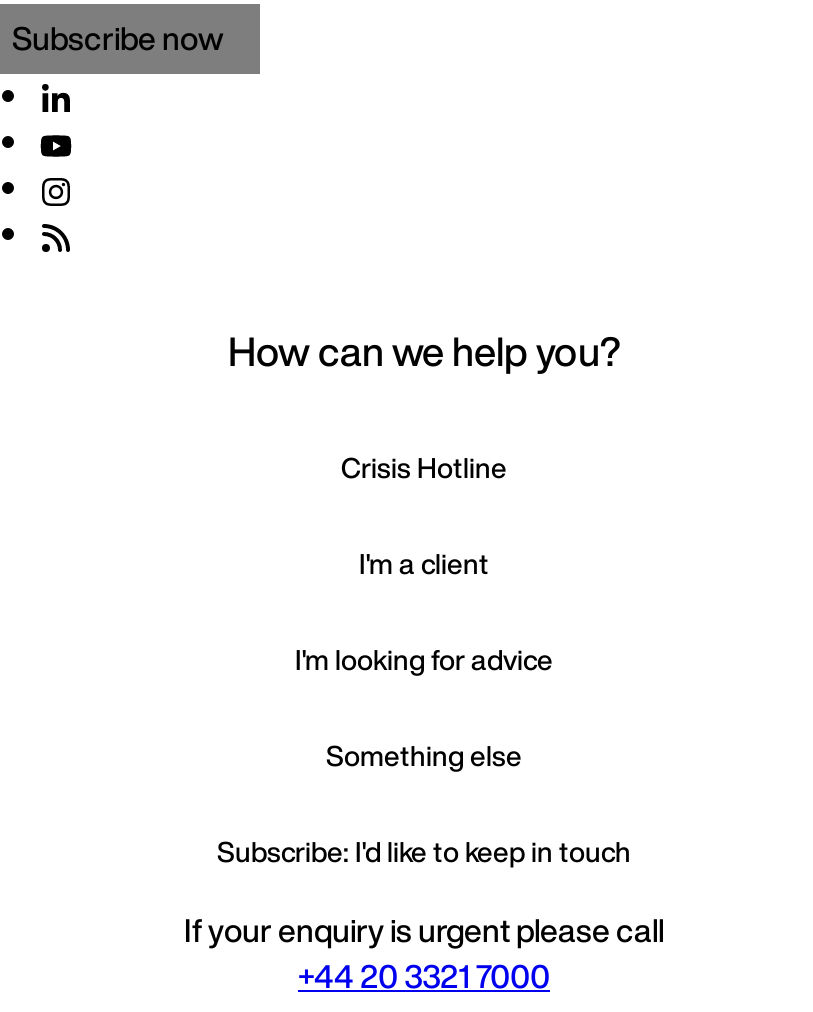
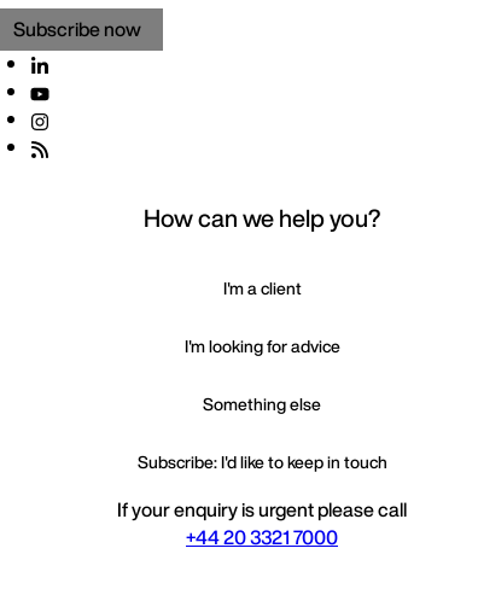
- Crisis Hotline
